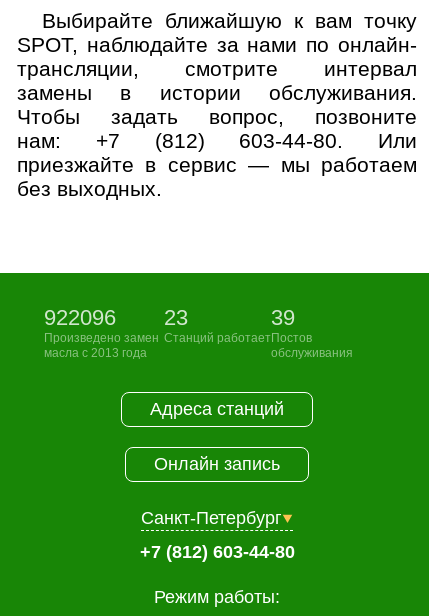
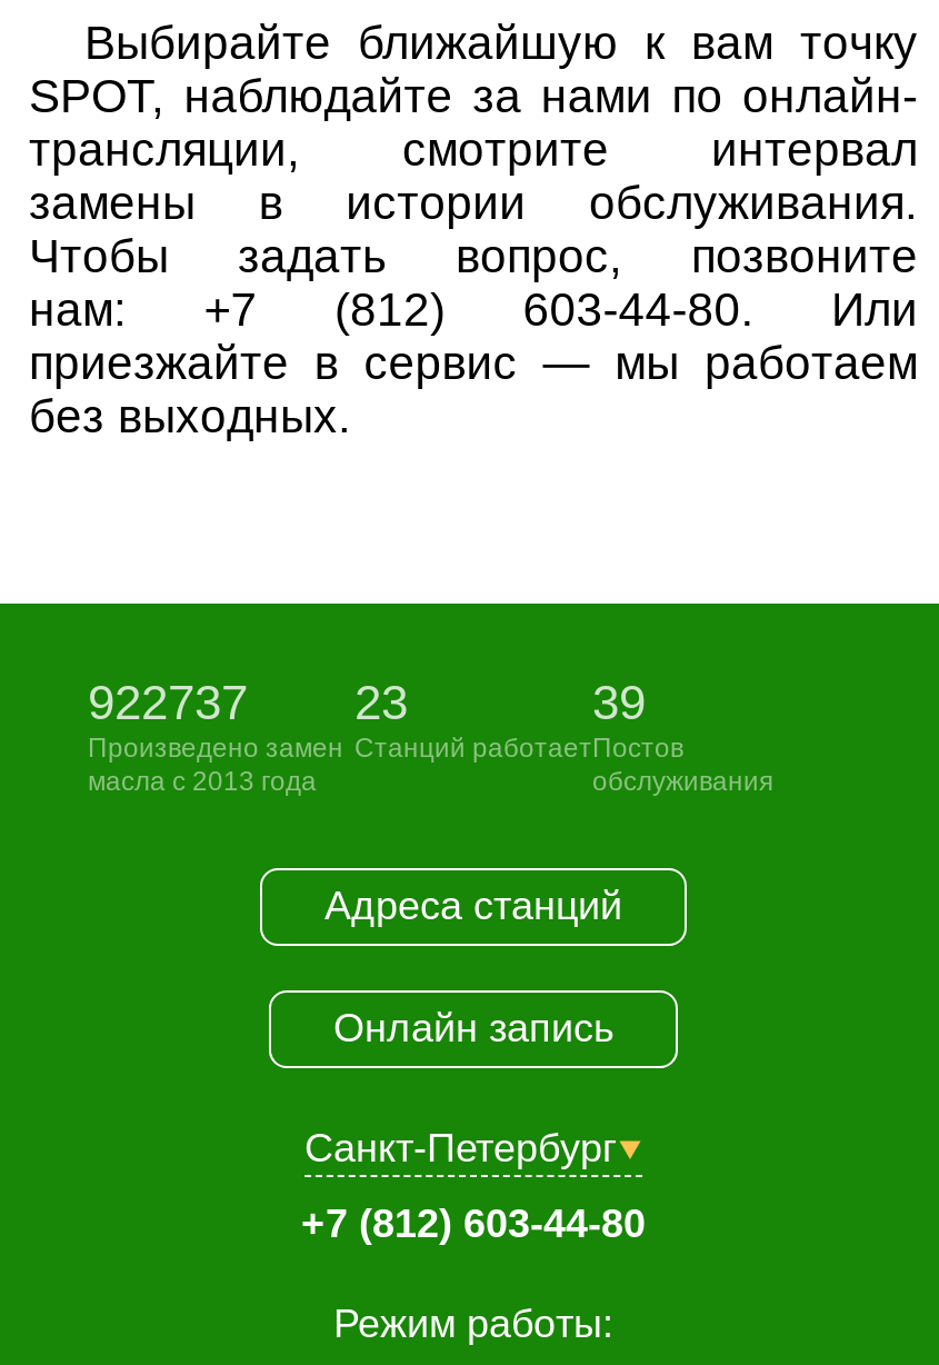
- 922096 23
+ 922737 23
